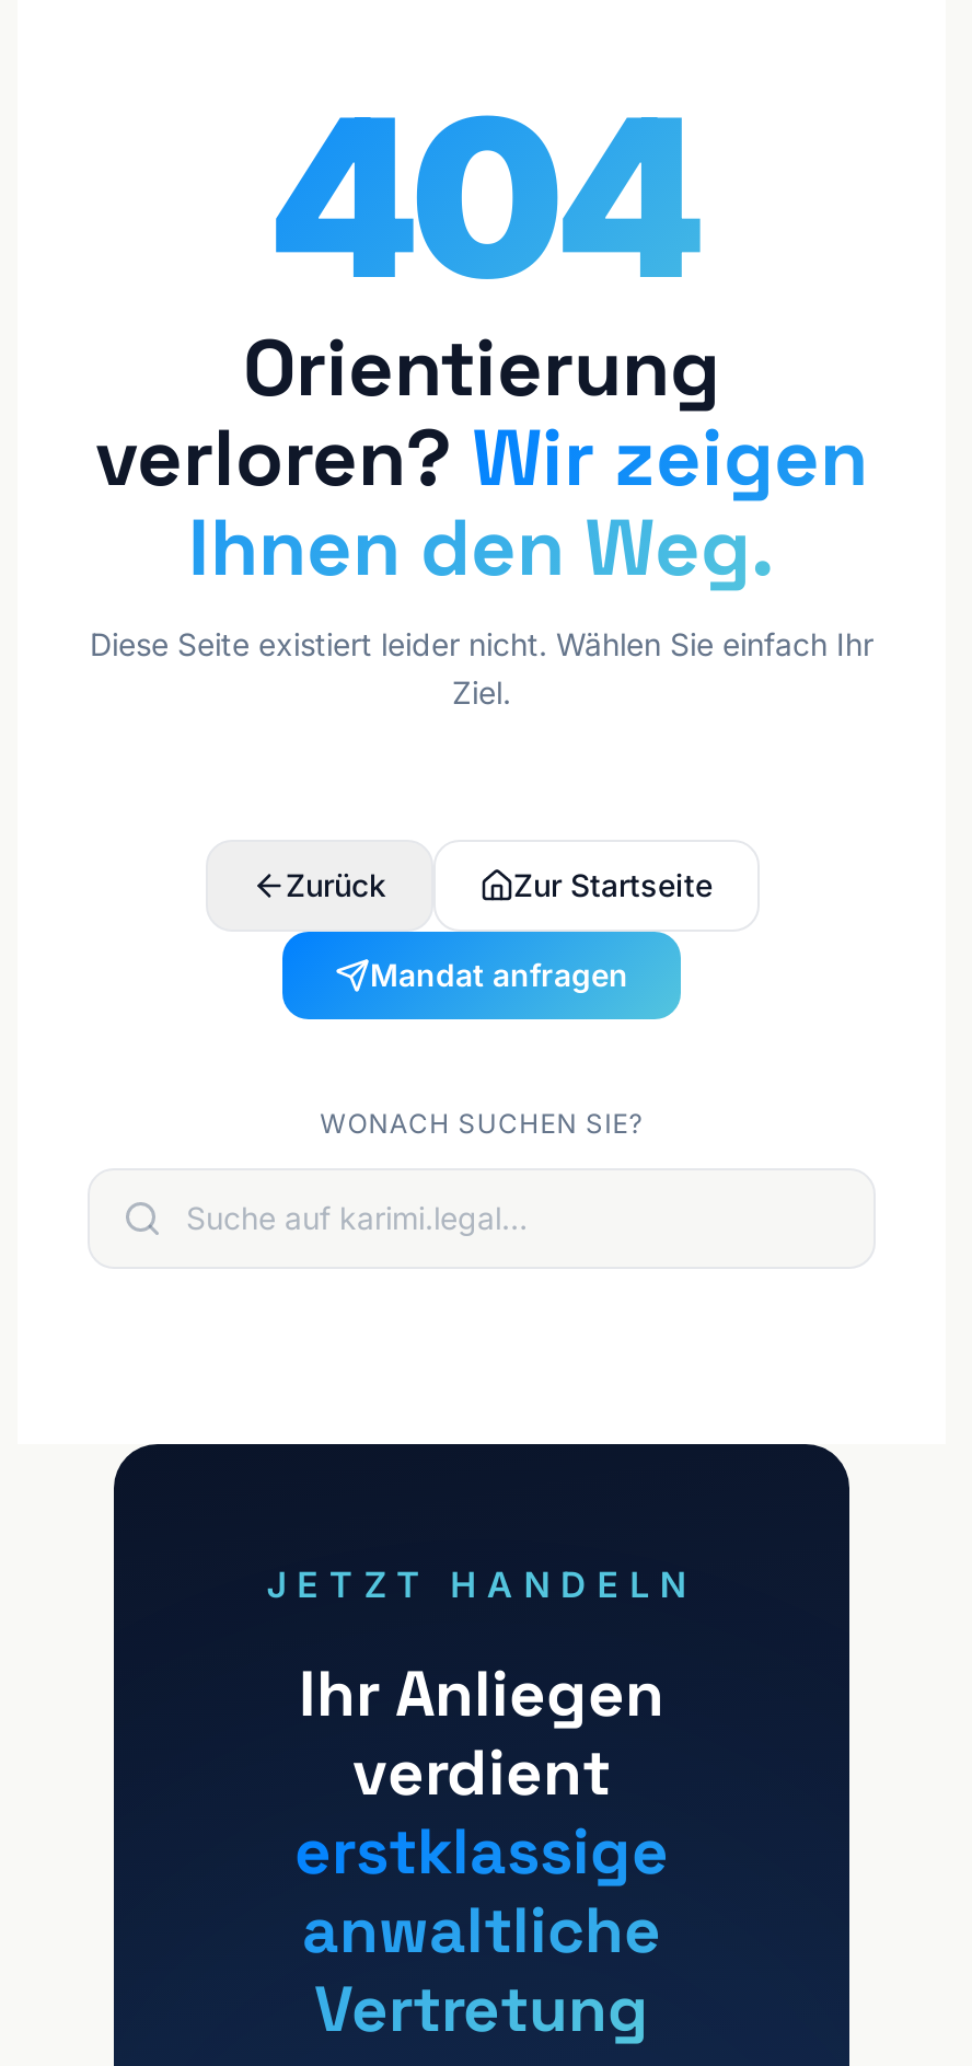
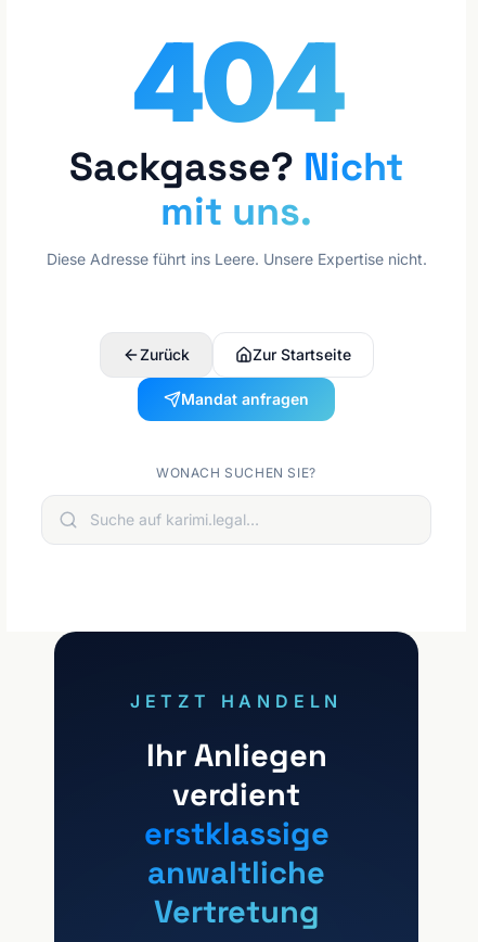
- Orientierung
- verloren? Wir zeigen
- Ihnen den Weg.
- Diese Seite existiert leider nicht. Wählen Sie einfach Ihr
- Ziel.
+ Sackgasse? Nicht
+ mit uns.
+ Diese Adresse führt ins Leere. Unsere Expertise nicht.
